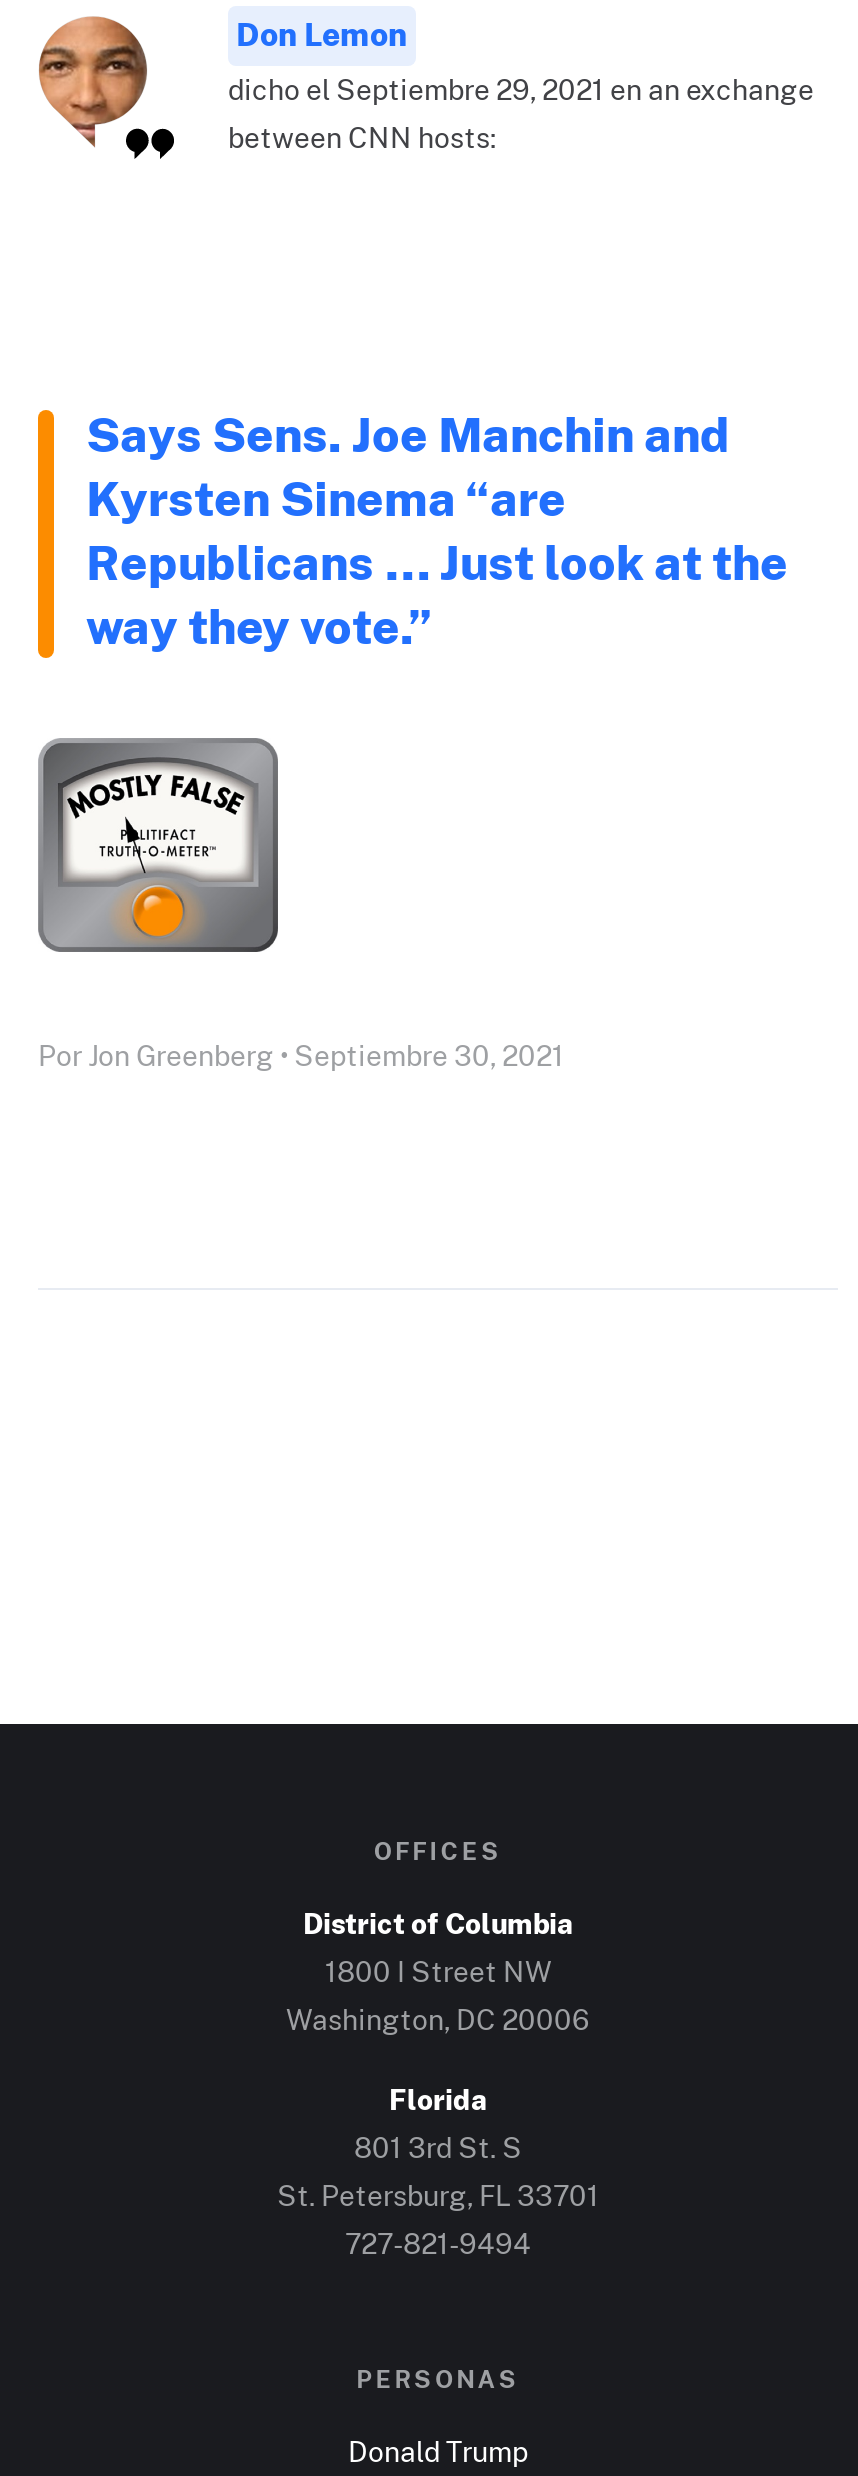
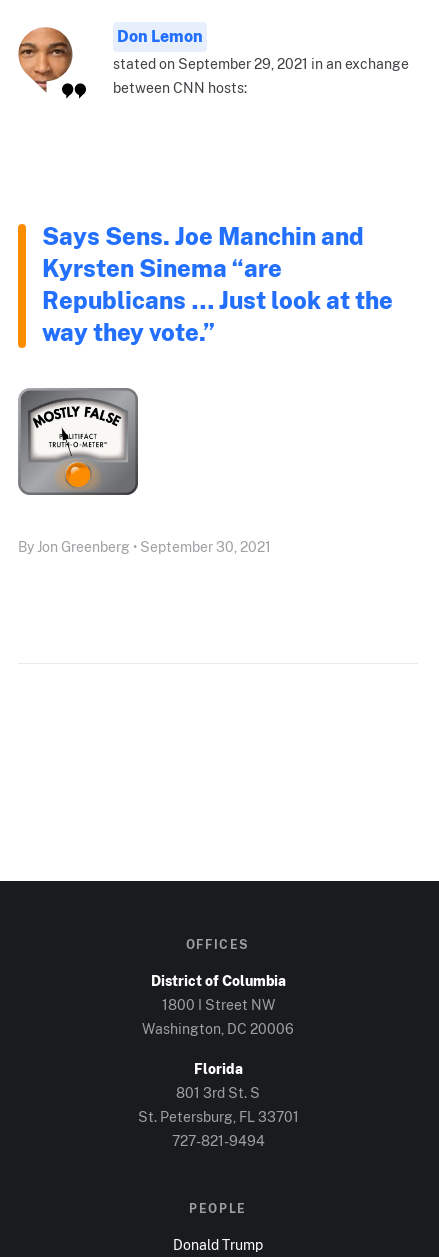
- dicho el Septiembre 29, 2021 en an exchange
+ stated on September 29, 2021 in an exchange

- Por Jon Greenberg • Septiembre 30, 2021
+ By Jon Greenberg • September 30, 2021

- PERSONAS
+ PEOPLE
